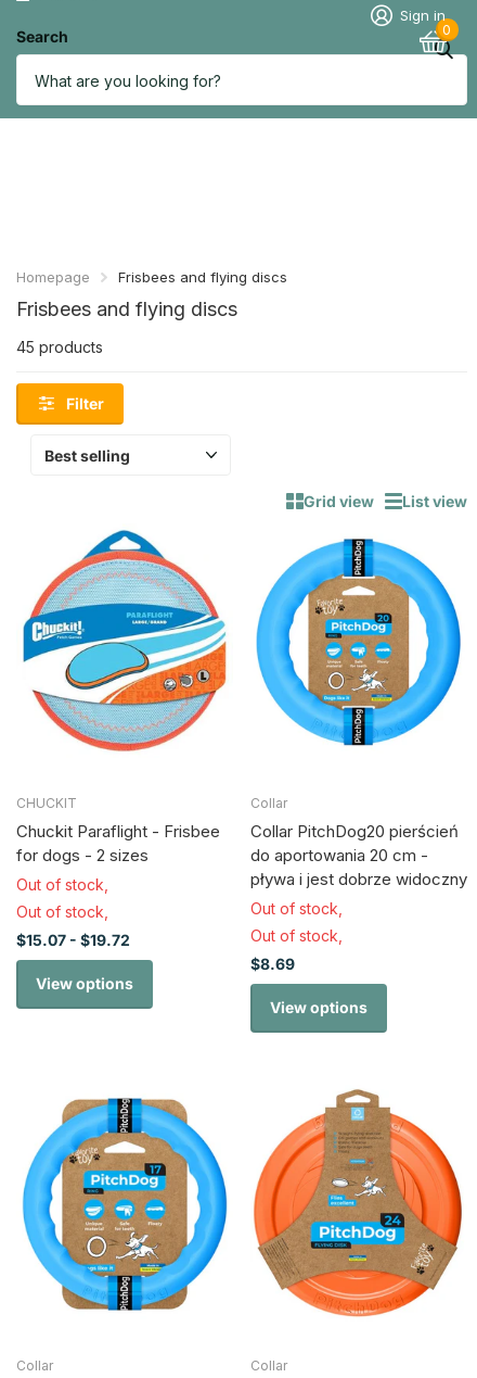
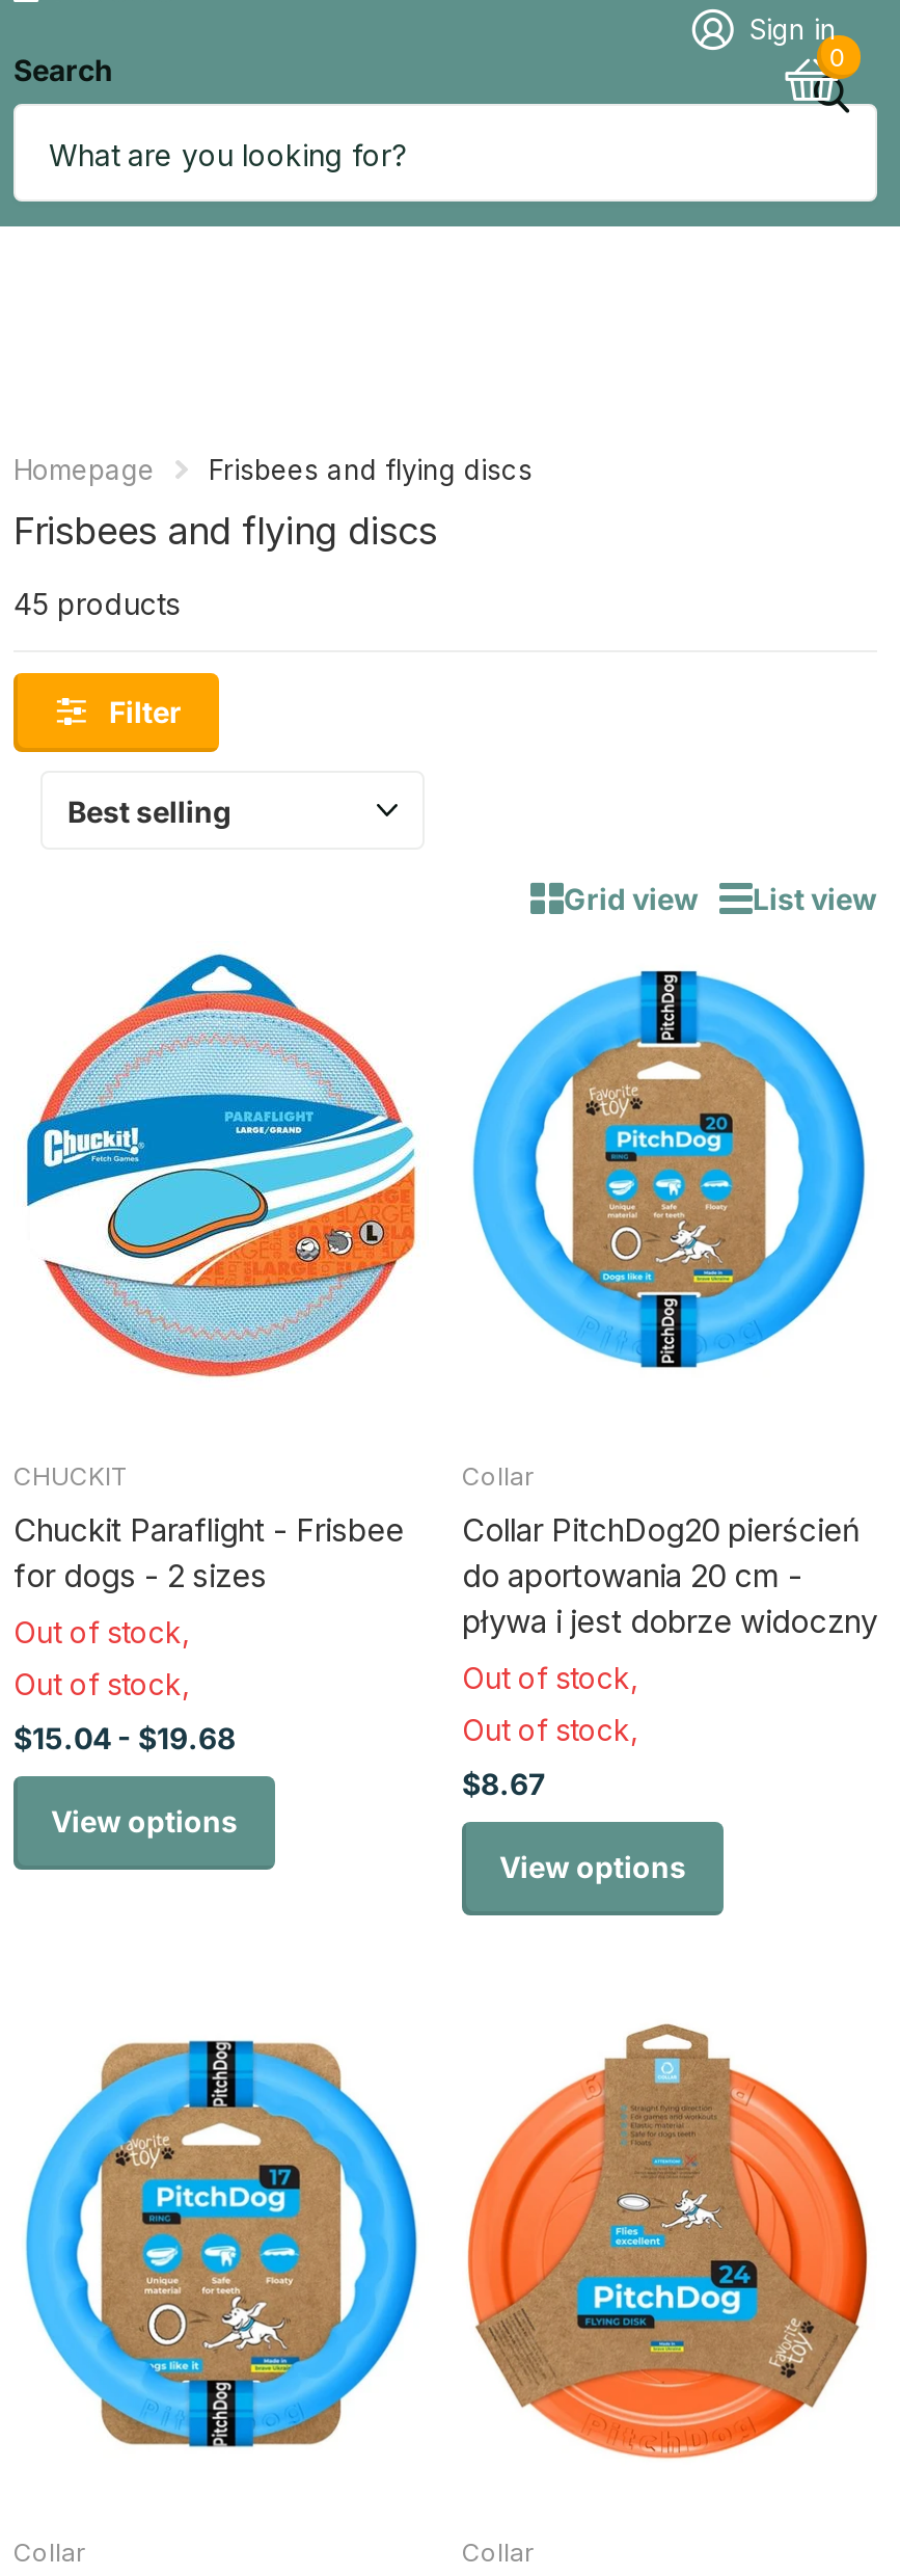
- $15.07 - $19.72
+ $15.04 - $19.68

- $8.69
+ $8.67
